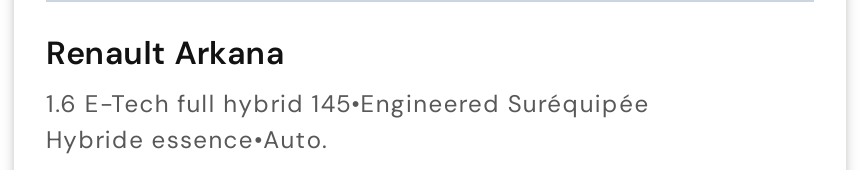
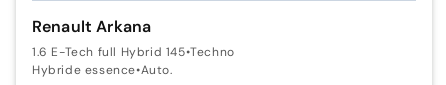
- 1.6 E-Tech full hybrid 145•Engineered Suréquipée
+ 1.6 E-Tech full Hybrid 145•Techno
